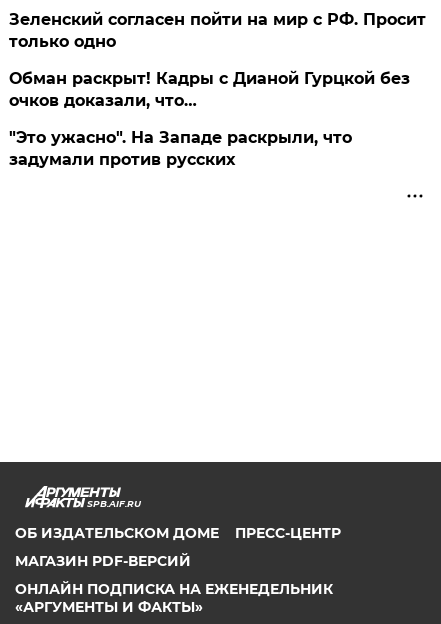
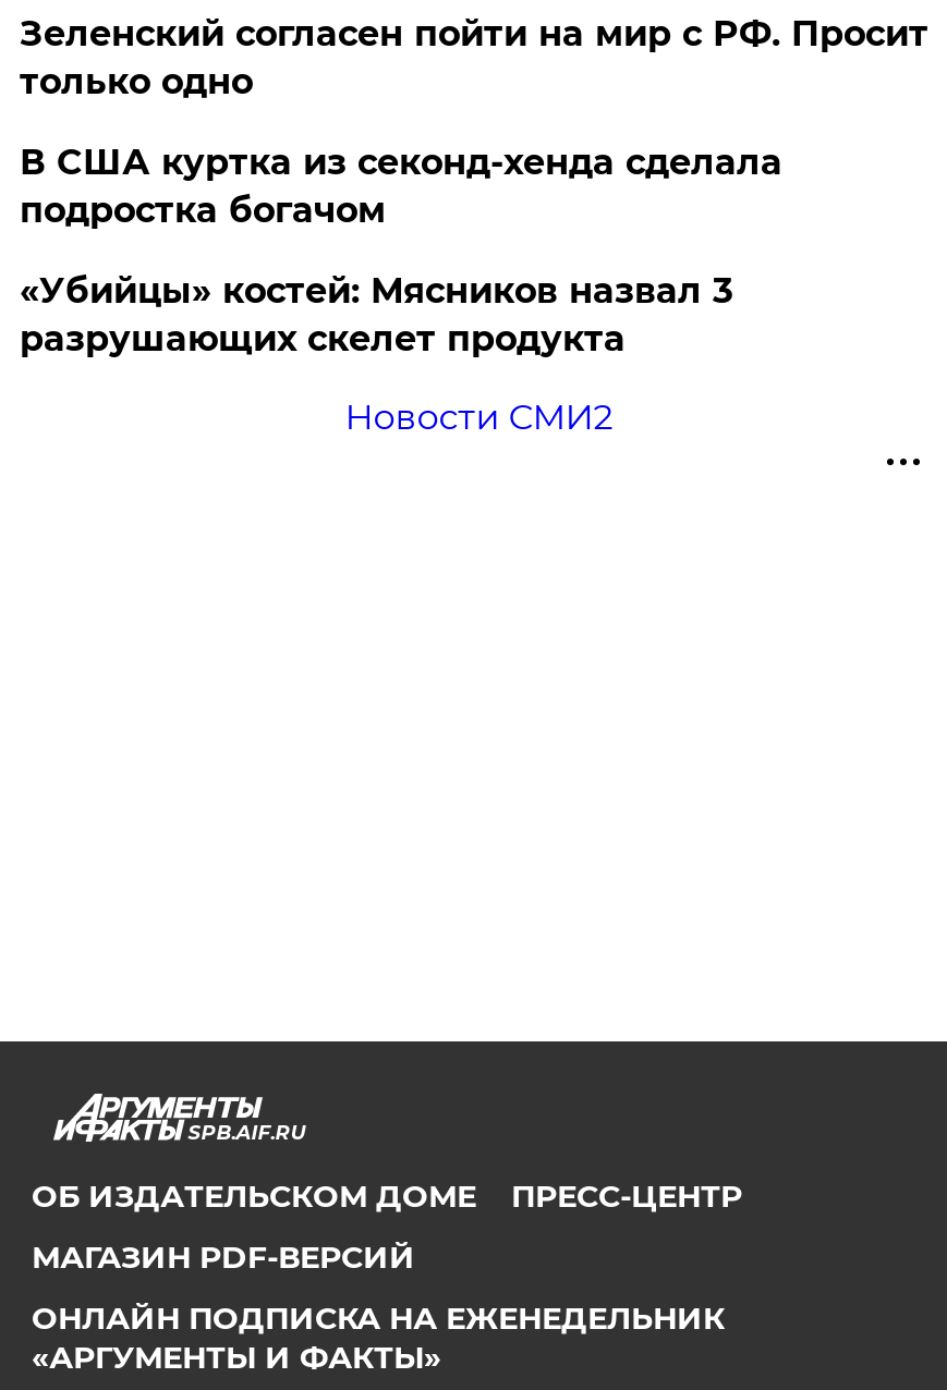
- Обман раскрыт! Кадры с Дианой Гурцкой без
- очков доказали, что…
- "Это ужасно". На Западе раскрыли, что
- задумали против русских
+ В США куртка из секонд-хенда сделала
+ подростка богачом
+ «Убийцы» костей: Мясников назвал 3
+ разрушающих скелет продукта
+ Новости СМИ2
